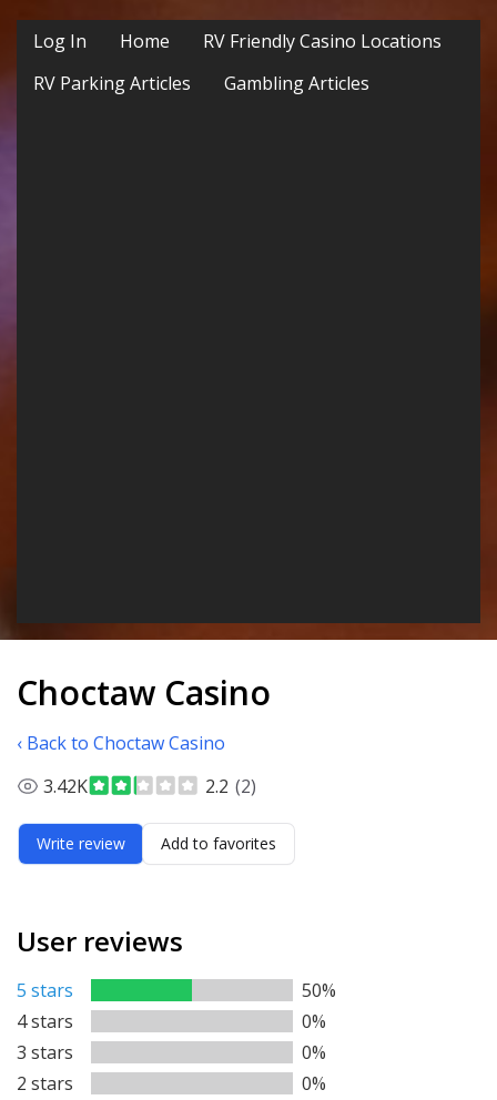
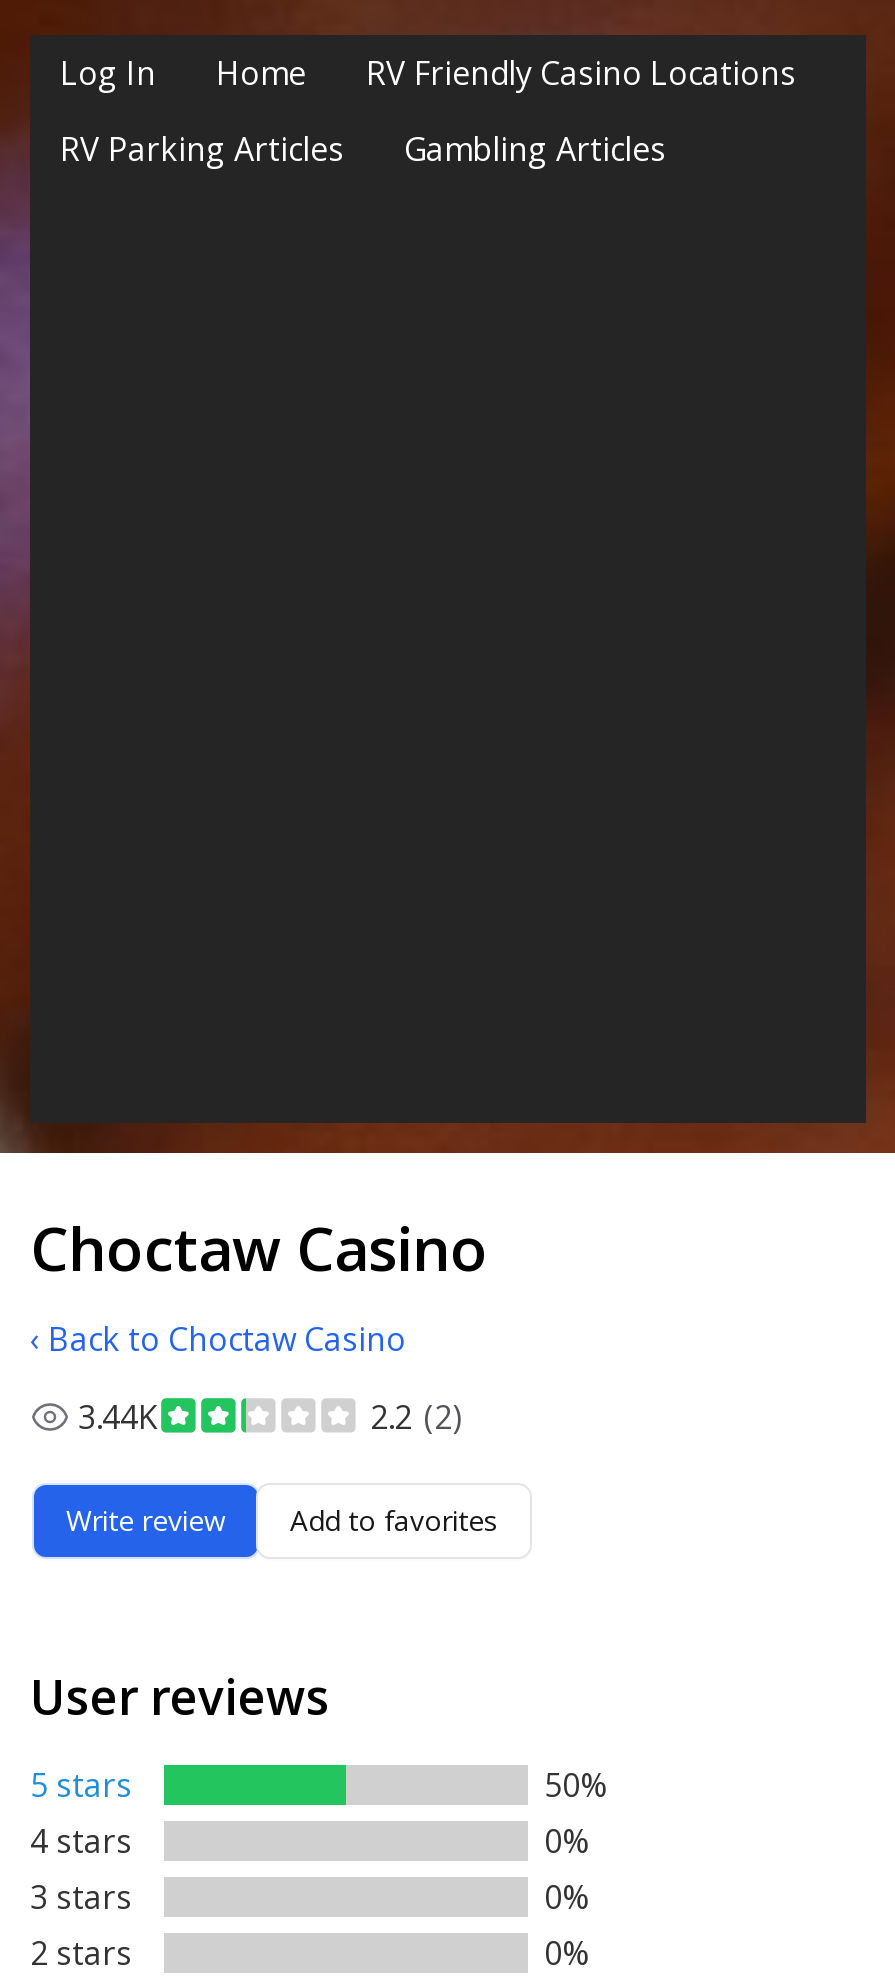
- 3.42K
+ 3.44K
